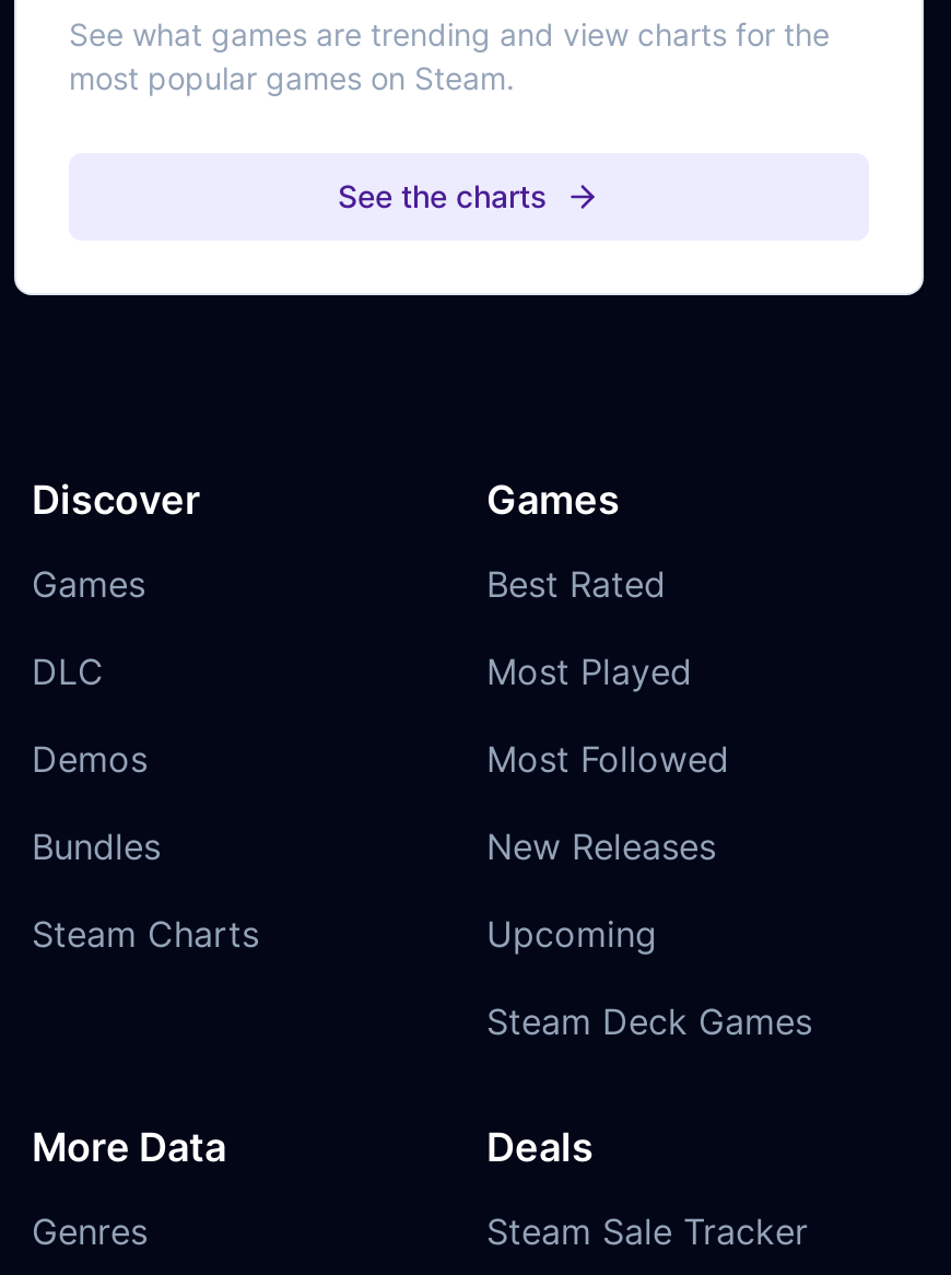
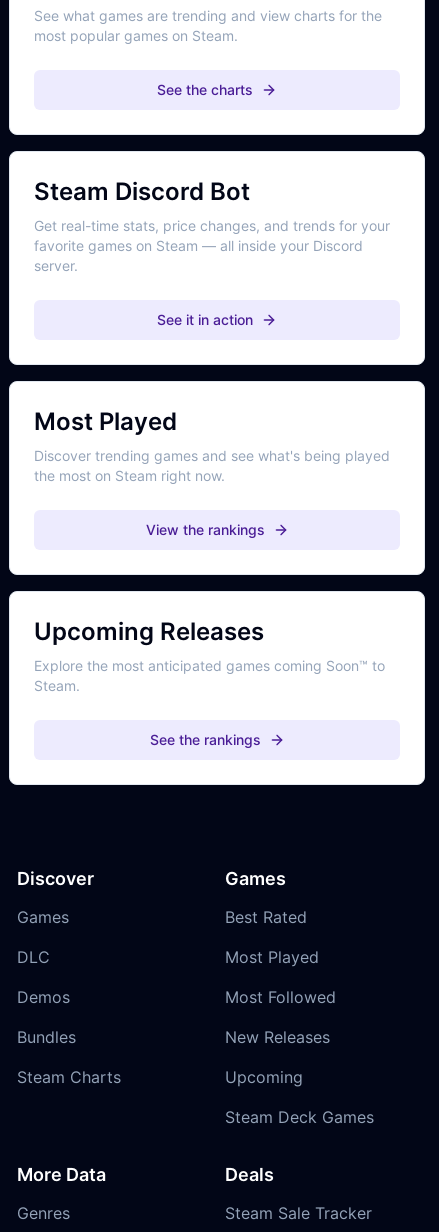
+ Steam Discord Bot
+ Get real-time stats, price changes, and trends for your
+ favorite games on Steam — all inside your Discord
+ server.
+ See it in action

+ Most Played
+ Discover trending games and see what's being played
+ the most on Steam right now.
+ View the rankings

+ Upcoming Releases
+ Explore the most anticipated games coming Soon™ to
+ Steam.
+ See the rankings
